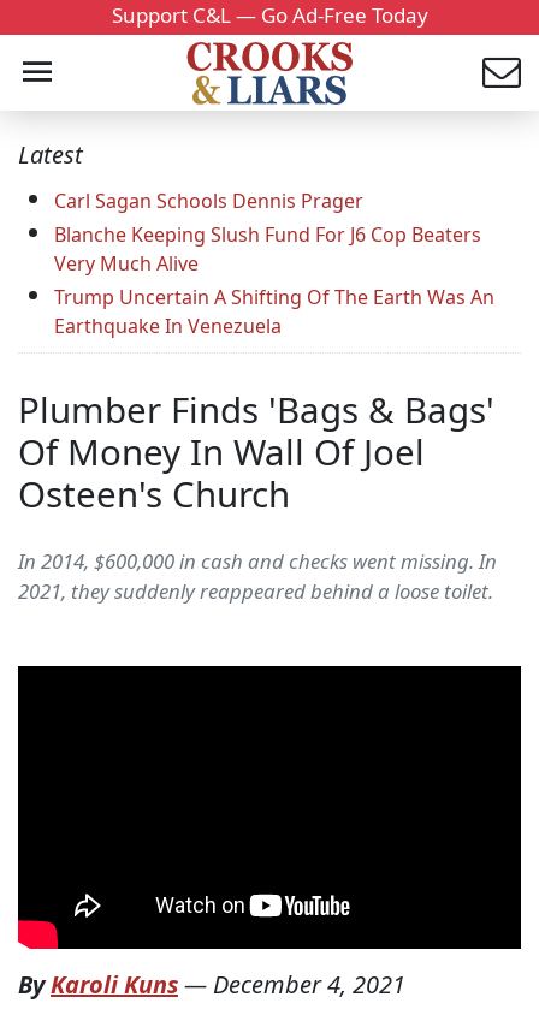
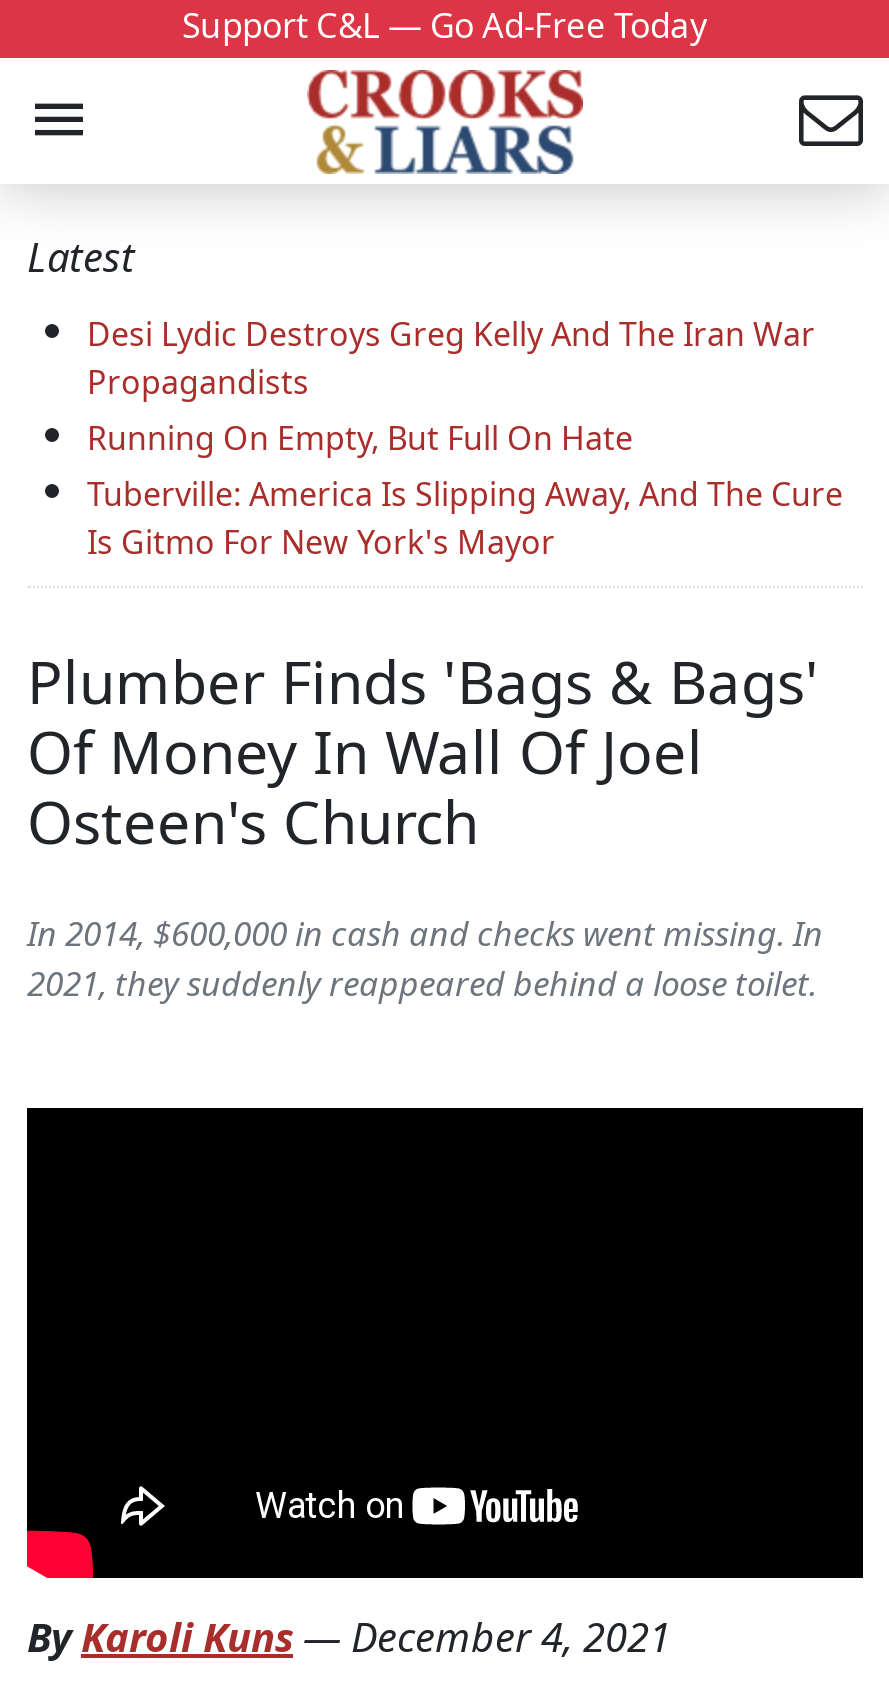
- Carl Sagan Schools Dennis Prager
- Blanche Keeping Slush Fund For J6 Cop Beaters
- Very Much Alive
- Trump Uncertain A Shifting Of The Earth Was An
- Earthquake In Venezuela
+ Desi Lydic Destroys Greg Kelly And The Iran War
+ Propagandists
+ Running On Empty, But Full On Hate
+ Tuberville: America Is Slipping Away, And The Cure
+ Is Gitmo For New York's Mayor
